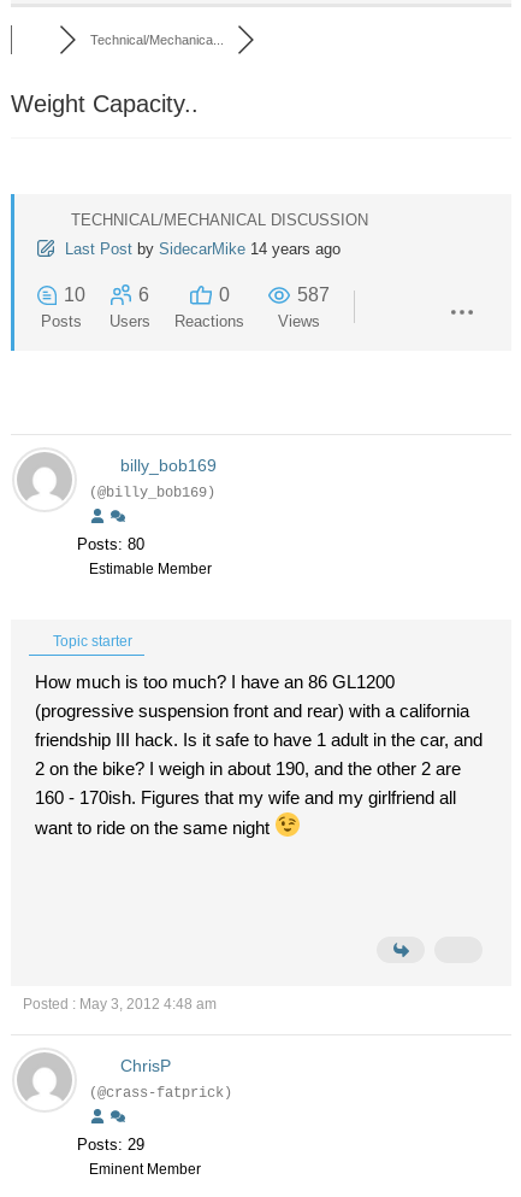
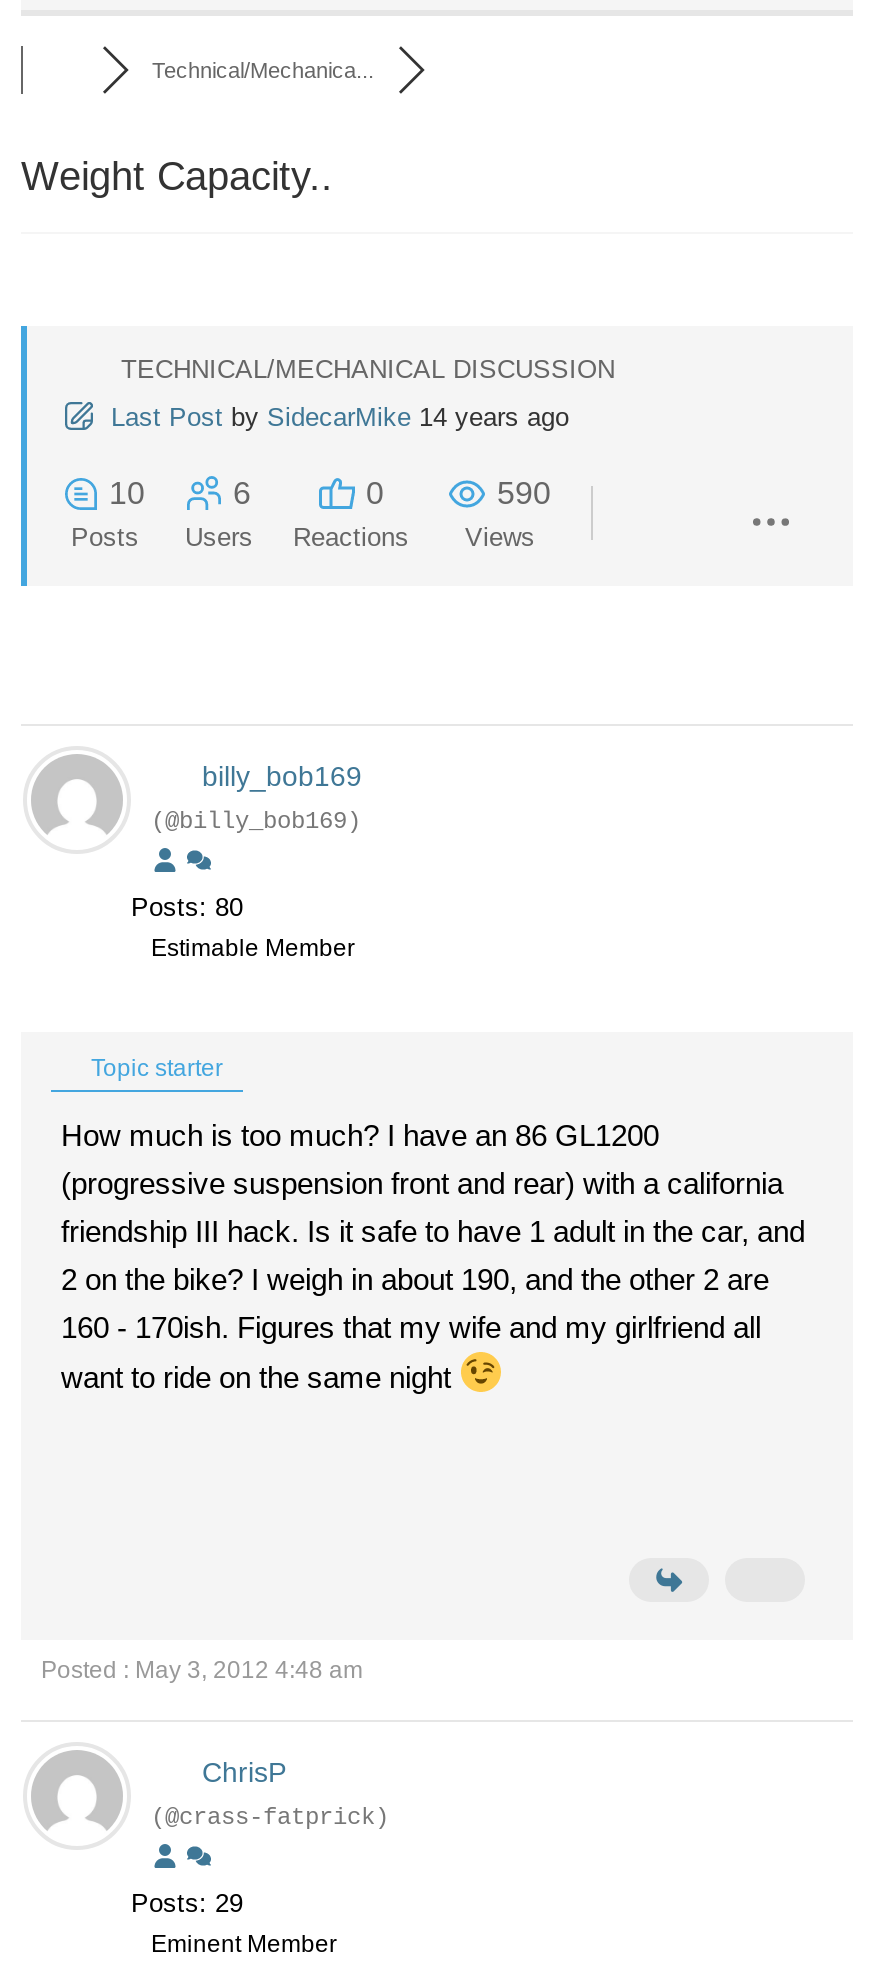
- 587
+ 590
